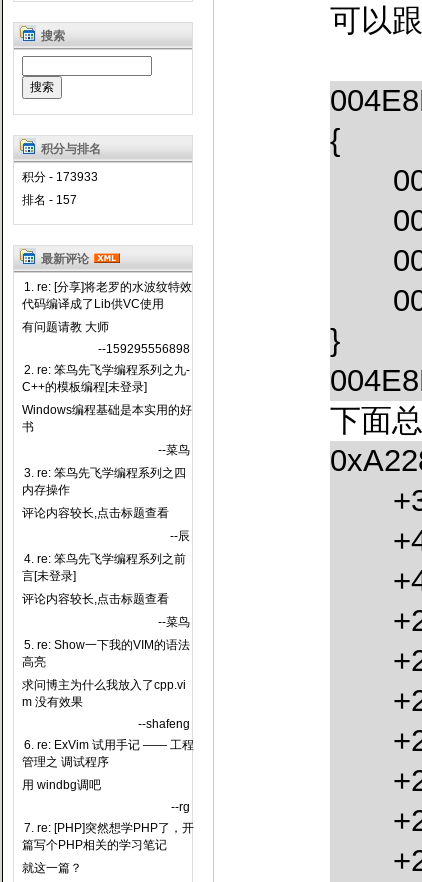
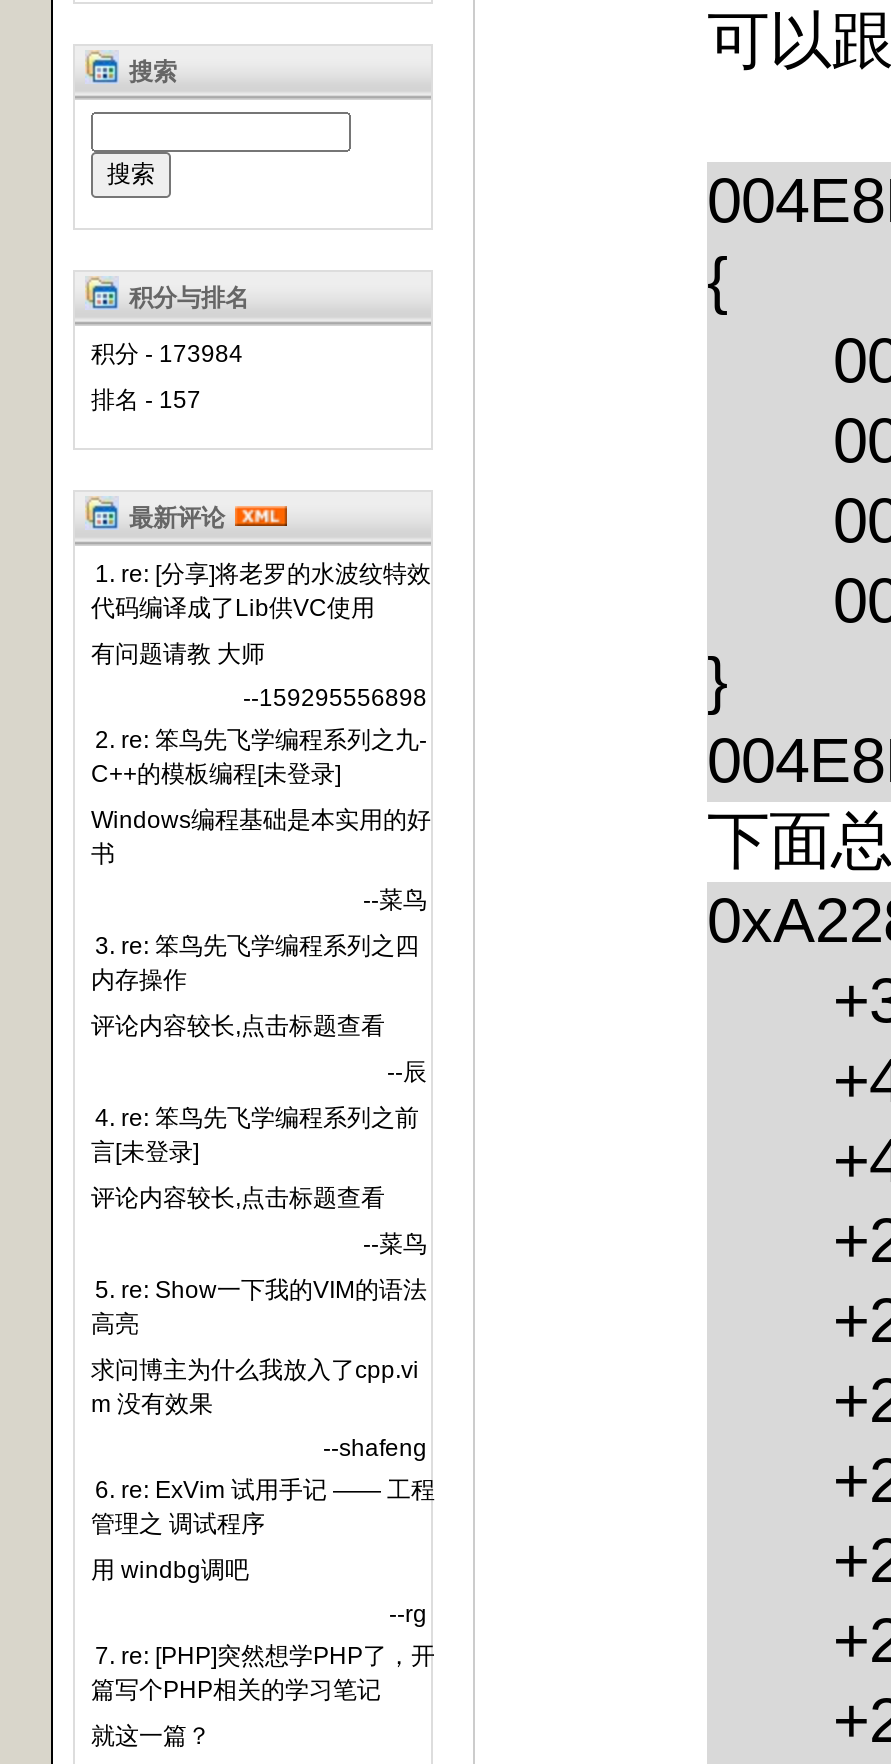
- 积分 - 173933
+ 积分 - 173984
